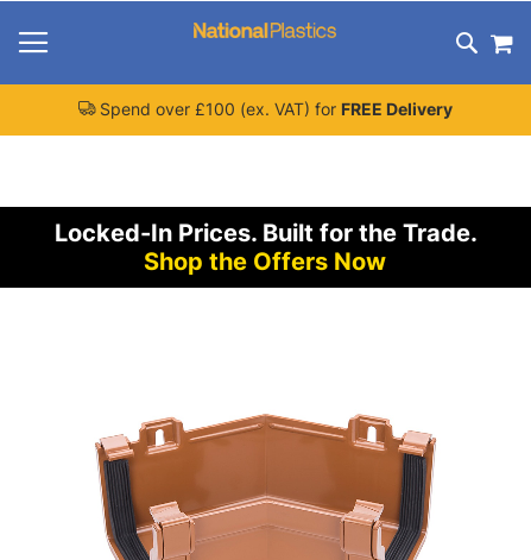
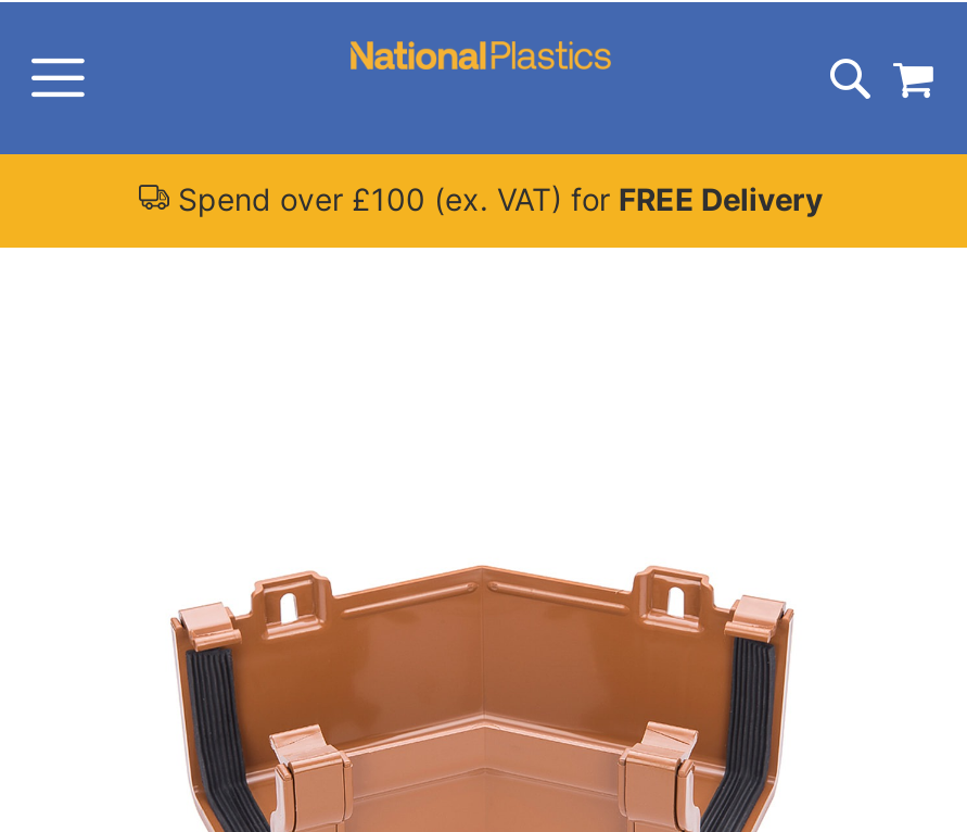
- Locked-In Prices. Built for the Trade.
- Shop the Offers Now
